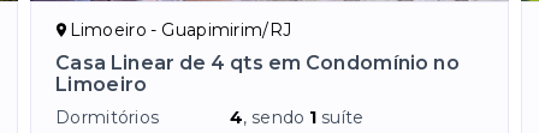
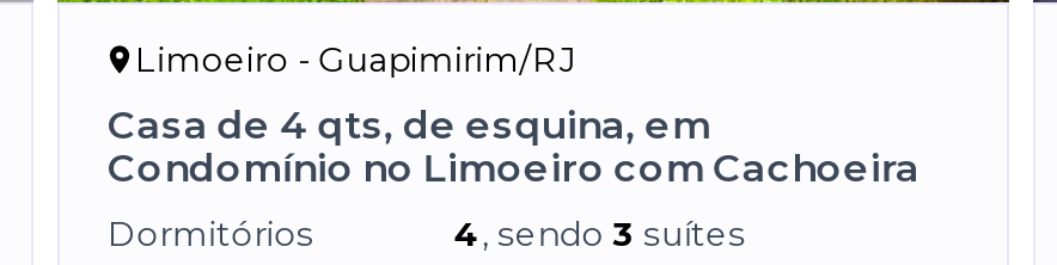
- Casa Linear de 4 qts em Condomínio no
- Limoeiro
+ Casa de 4 qts, de esquina, em
+ Condomínio no Limoeiro com Cachoeira

- 4, sendo 1 suíte
+ 4, sendo 3 suítes
